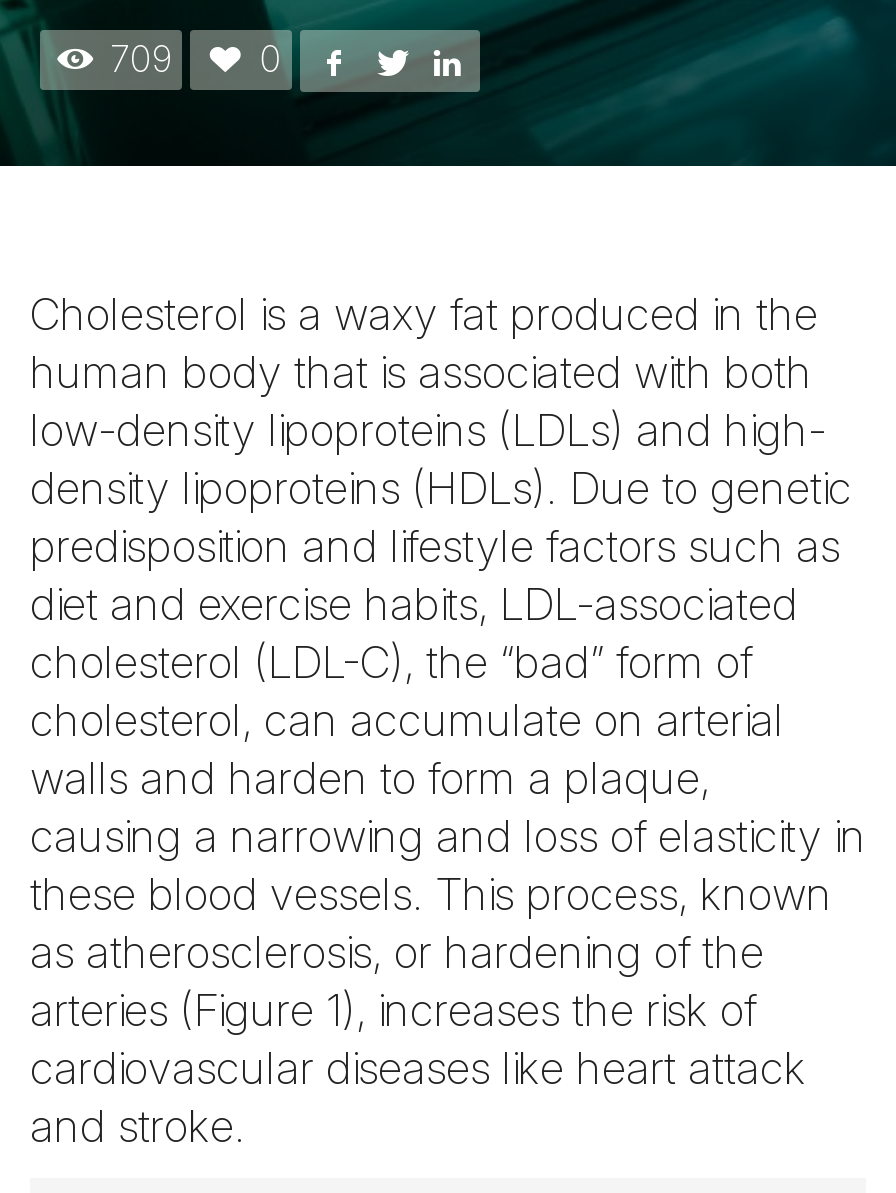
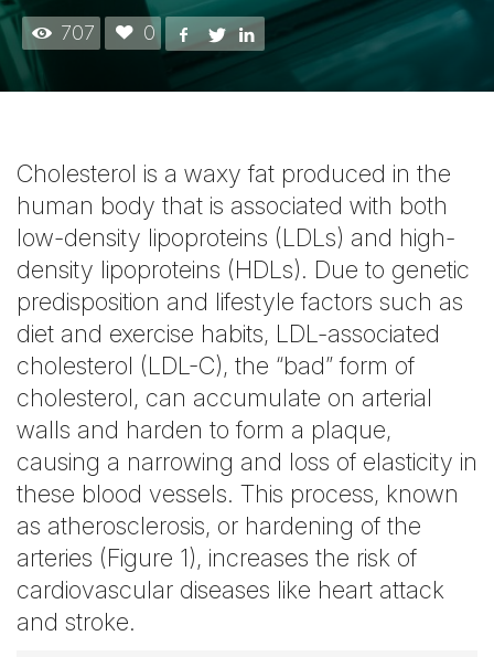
- 709
+ 707
